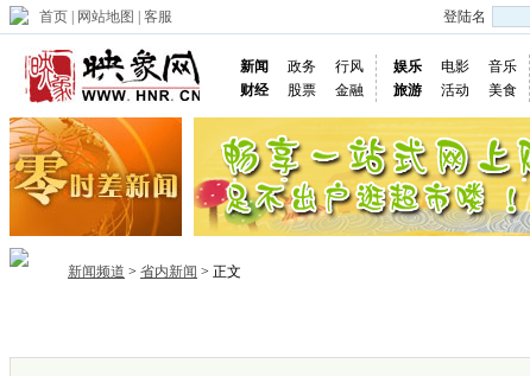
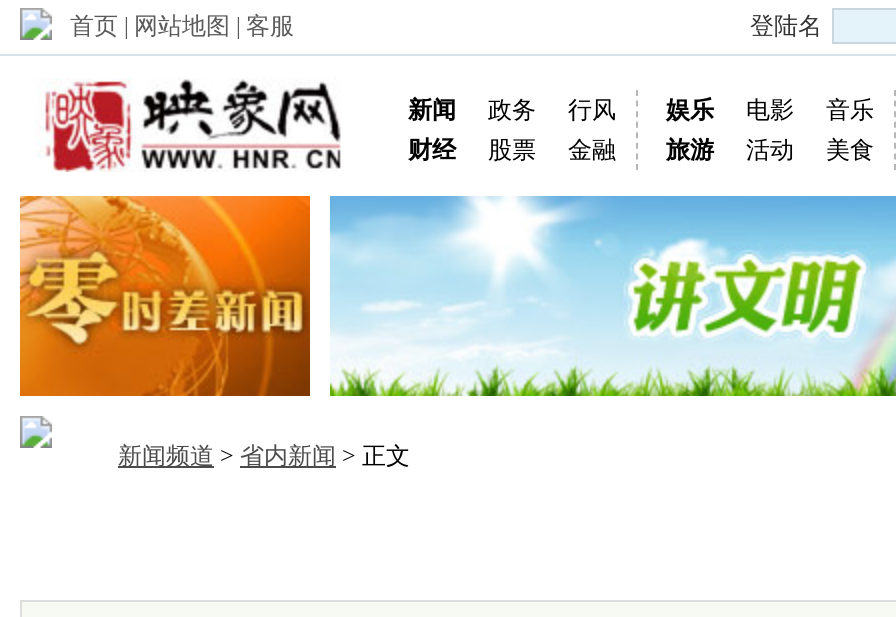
- [image]
+ [image]
